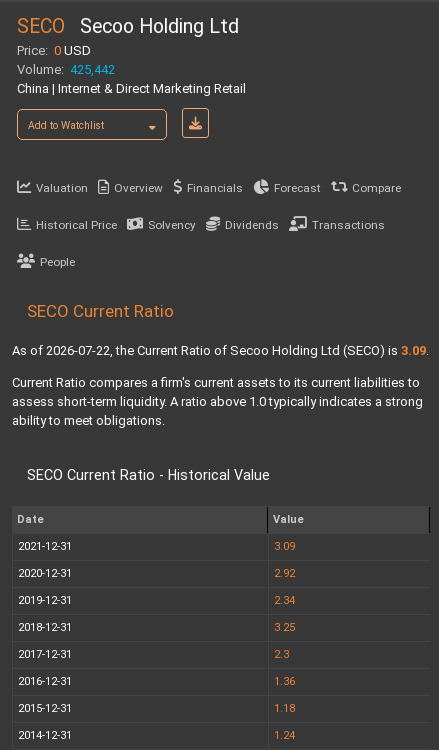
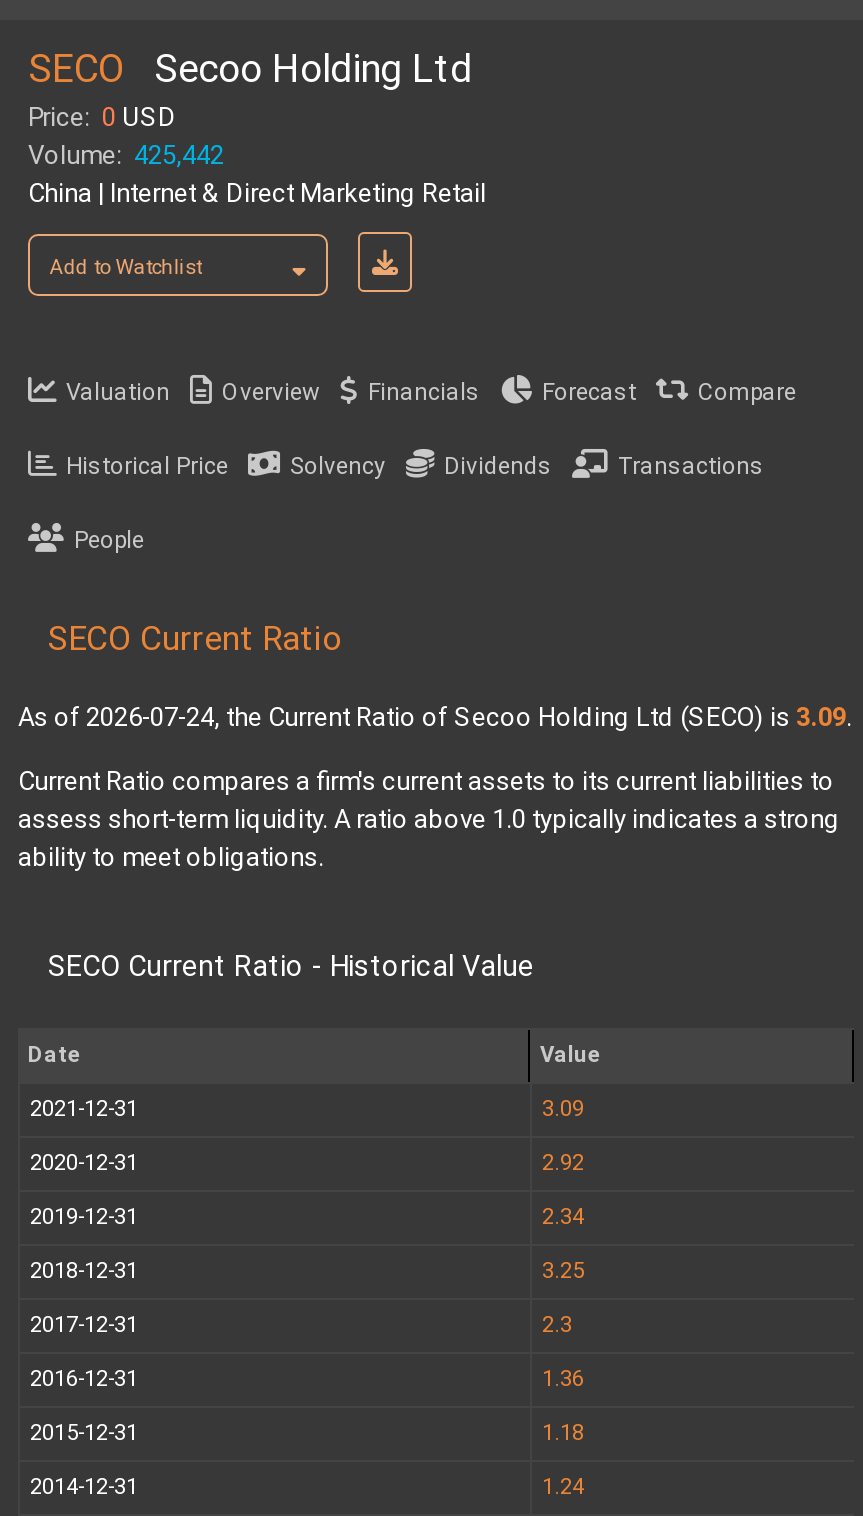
- As of 2026-07-22, the Current Ratio of Secoo Holding Ltd (SECO) is 3.09.
+ As of 2026-07-24, the Current Ratio of Secoo Holding Ltd (SECO) is 3.09.
